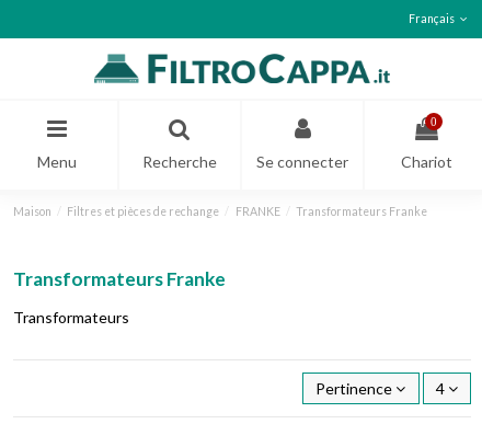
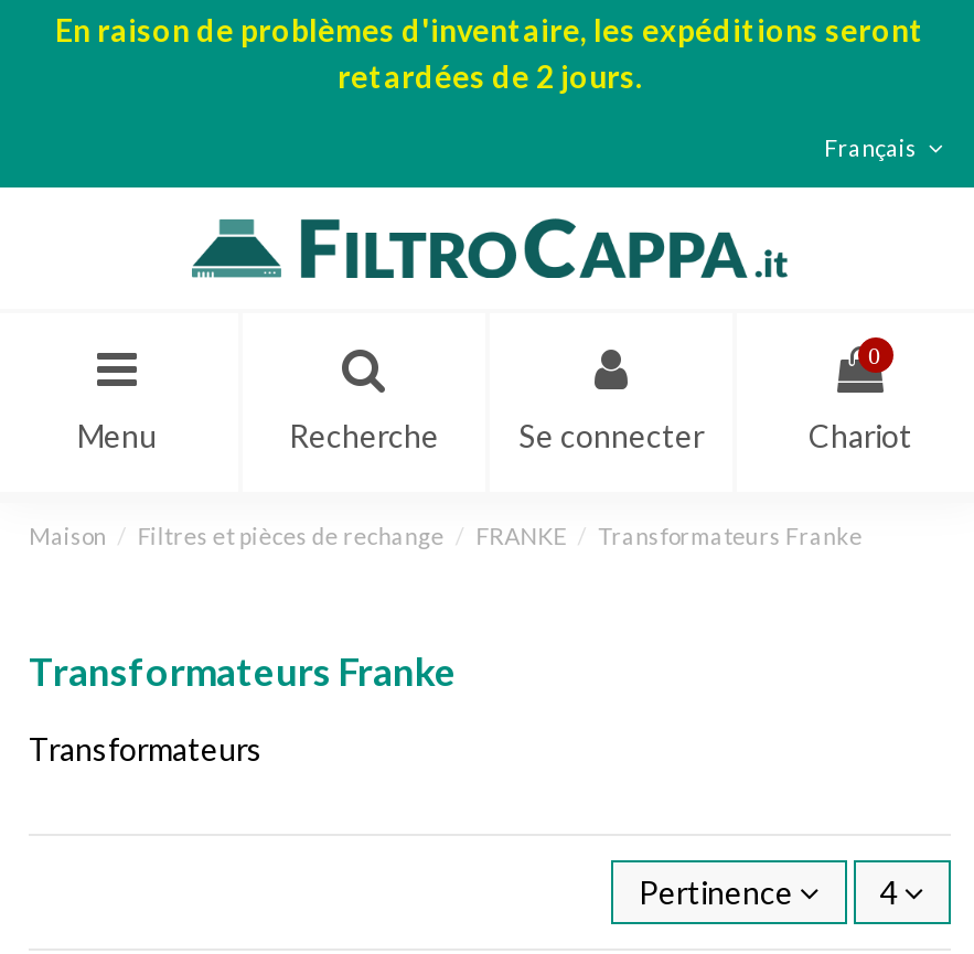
+ En raison de problèmes d'inventaire, les expéditions seront
+ retardées de 2 jours.
